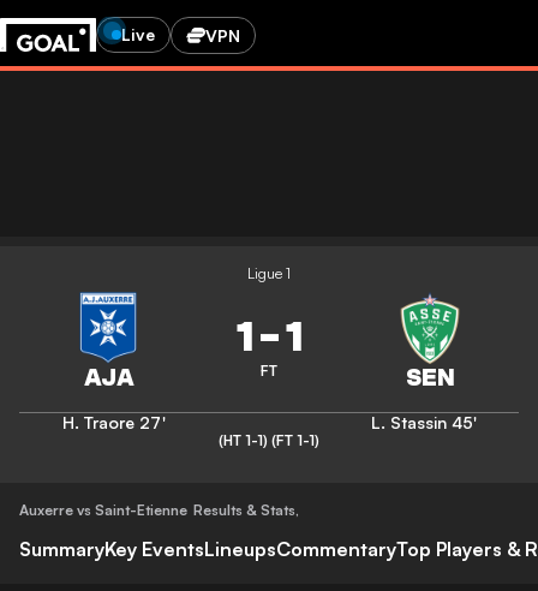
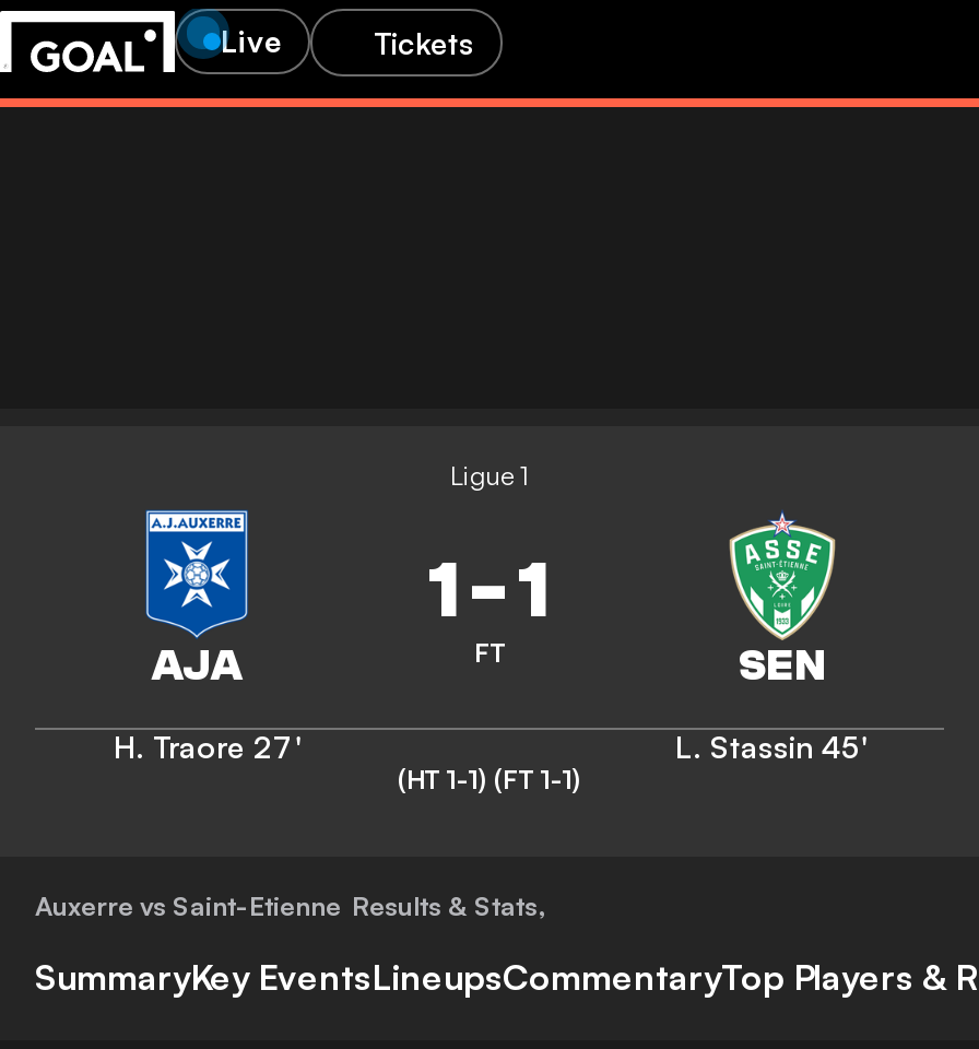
- VPN
+ Tickets
